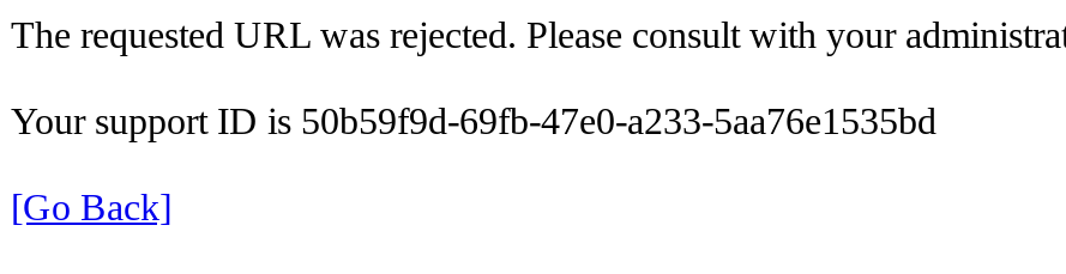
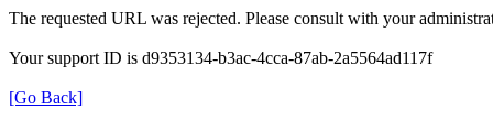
- Your support ID is 50b59f9d-69fb-47e0-a233-5aa76e1535bd
+ Your support ID is d9353134-b3ac-4cca-87ab-2a5564ad117f
